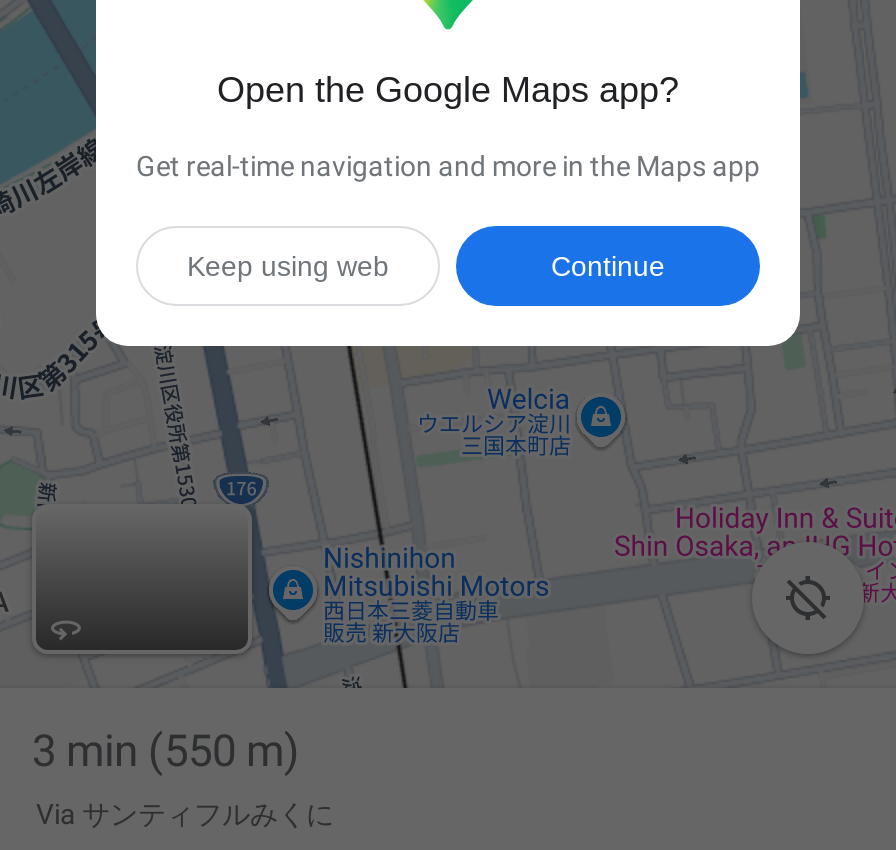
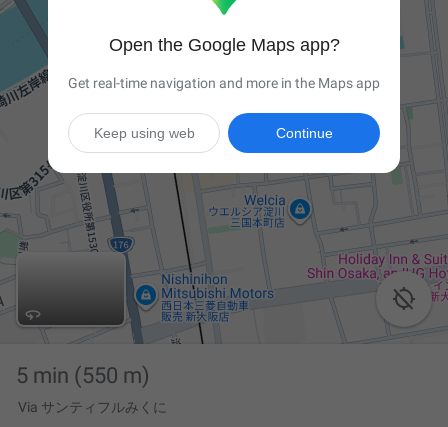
- 3 min (550 m)
+ 5 min (550 m)
